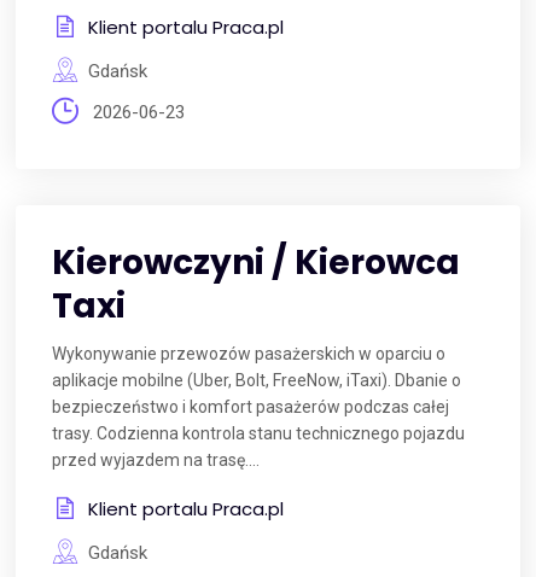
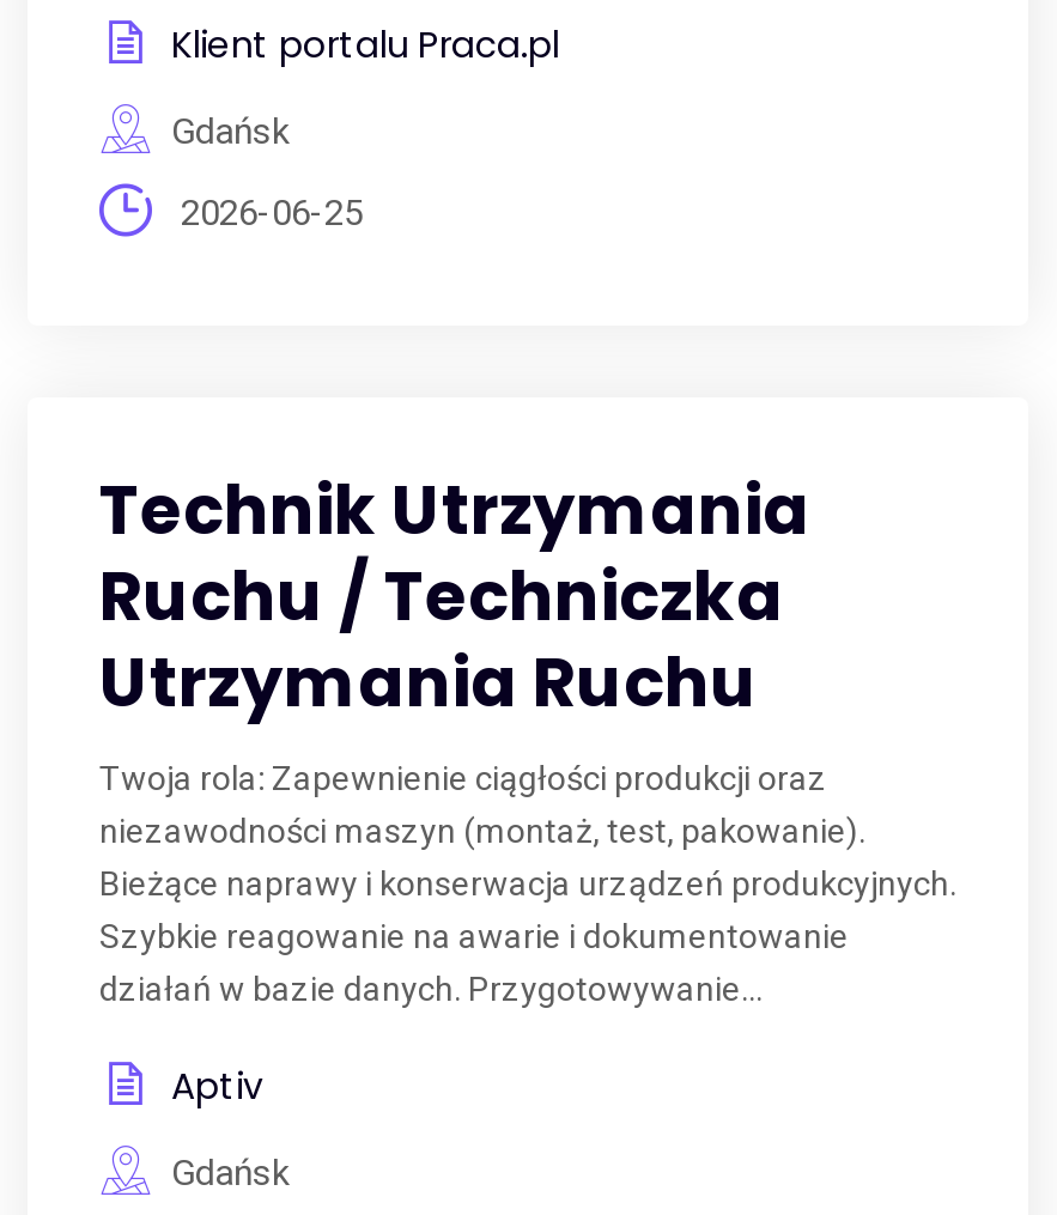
- 2026-06-23
+ 2026-06-25

- Kierowczyni / Kierowca
- Taxi
- Wykonywanie przewozów pasażerskich w oparciu o
- aplikacje mobilne (Uber, Bolt, FreeNow, iTaxi). Dbanie o
- bezpieczeństwo i komfort pasażerów podczas całej
- trasy. Codzienna kontrola stanu technicznego pojazdu
- przed wyjazdem na trasę....
+ Technik Utrzymania
+ Ruchu / Techniczka
+ Utrzymania Ruchu
+ Twoja rola: Zapewnienie ciągłości produkcji oraz
+ niezawodności maszyn (montaż, test, pakowanie).
+ Bieżące naprawy i konserwacja urządzeń produkcyjnych.
+ Szybkie reagowanie na awarie i dokumentowanie
+ działań w bazie danych. Przygotowywanie...

- Klient portalu Praca.pl
+ Aptiv
